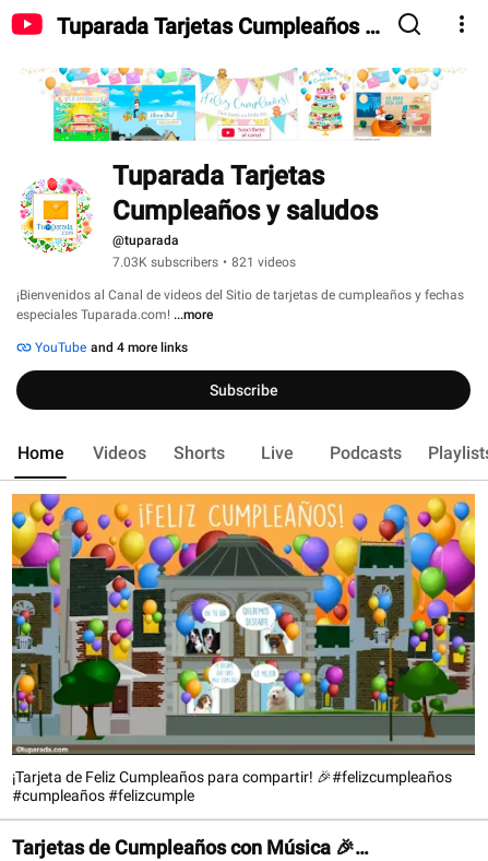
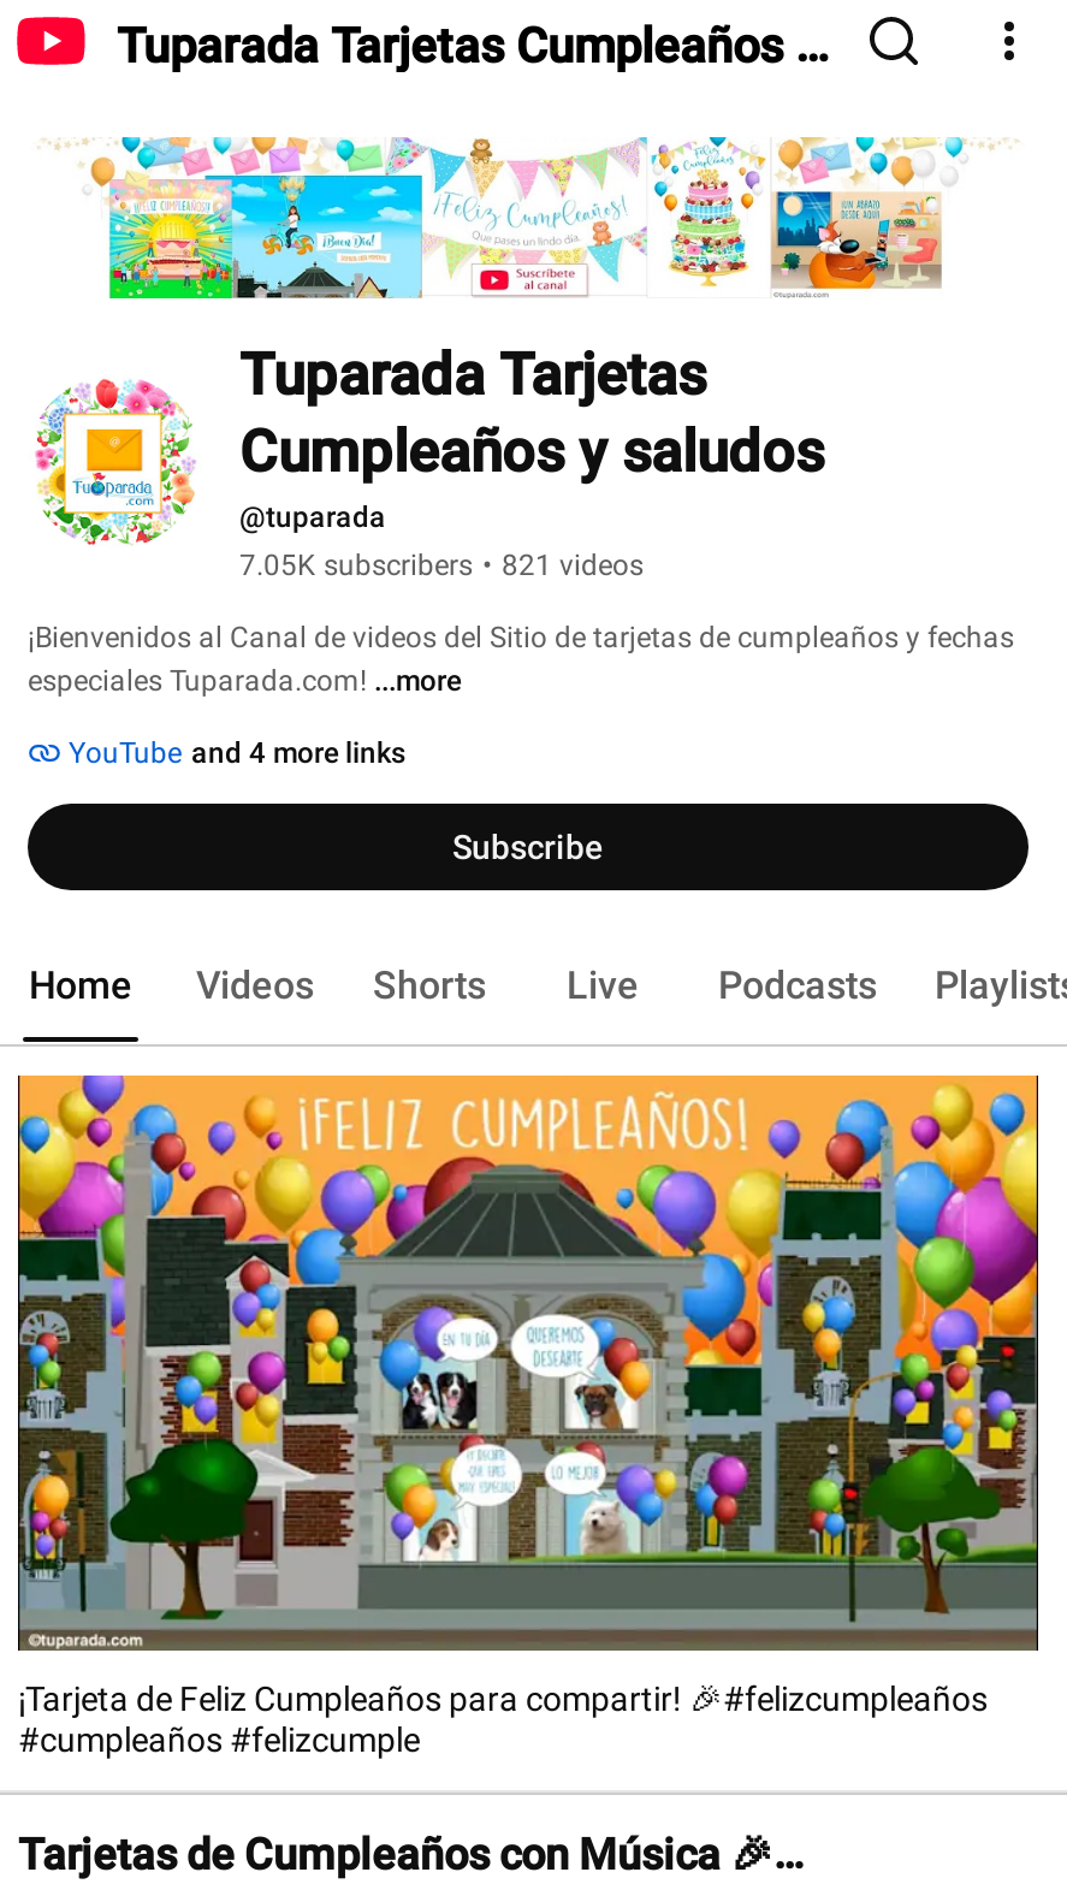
- 7.03K subscribers • 821 videos
+ 7.05K subscribers • 821 videos
